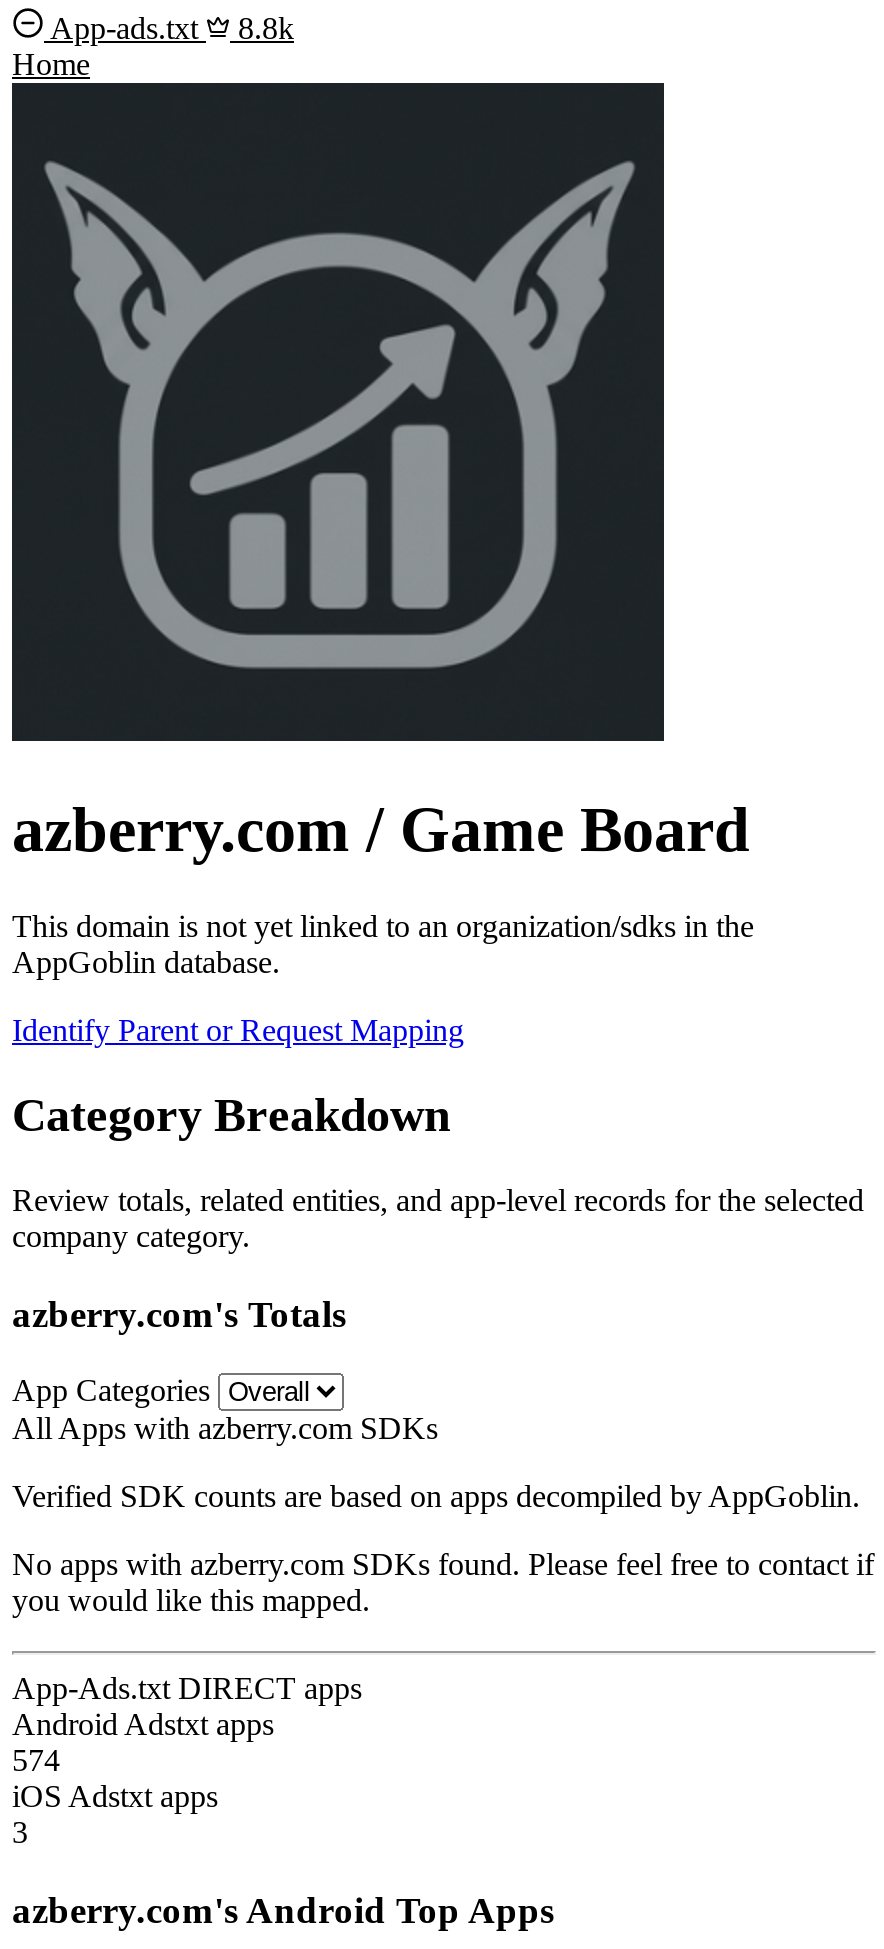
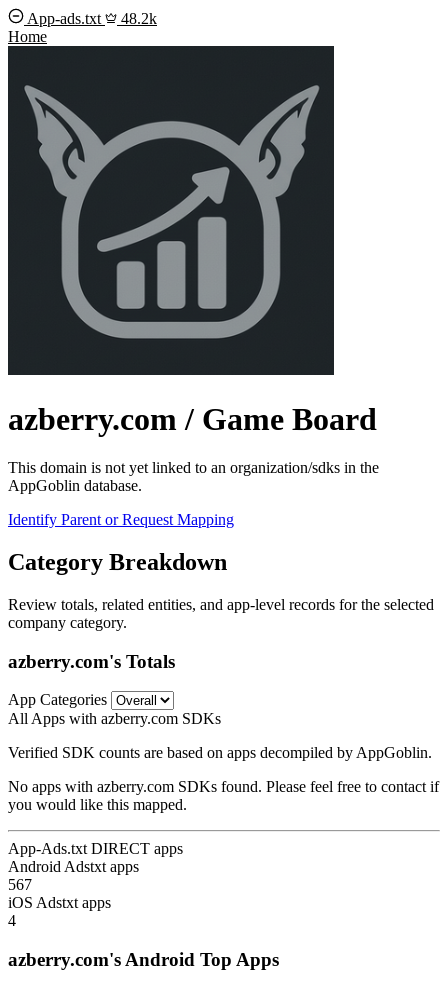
- App-ads.txt 8.8k
+ App-ads.txt 48.2k

- 574
+ 567

- 3
+ 4
